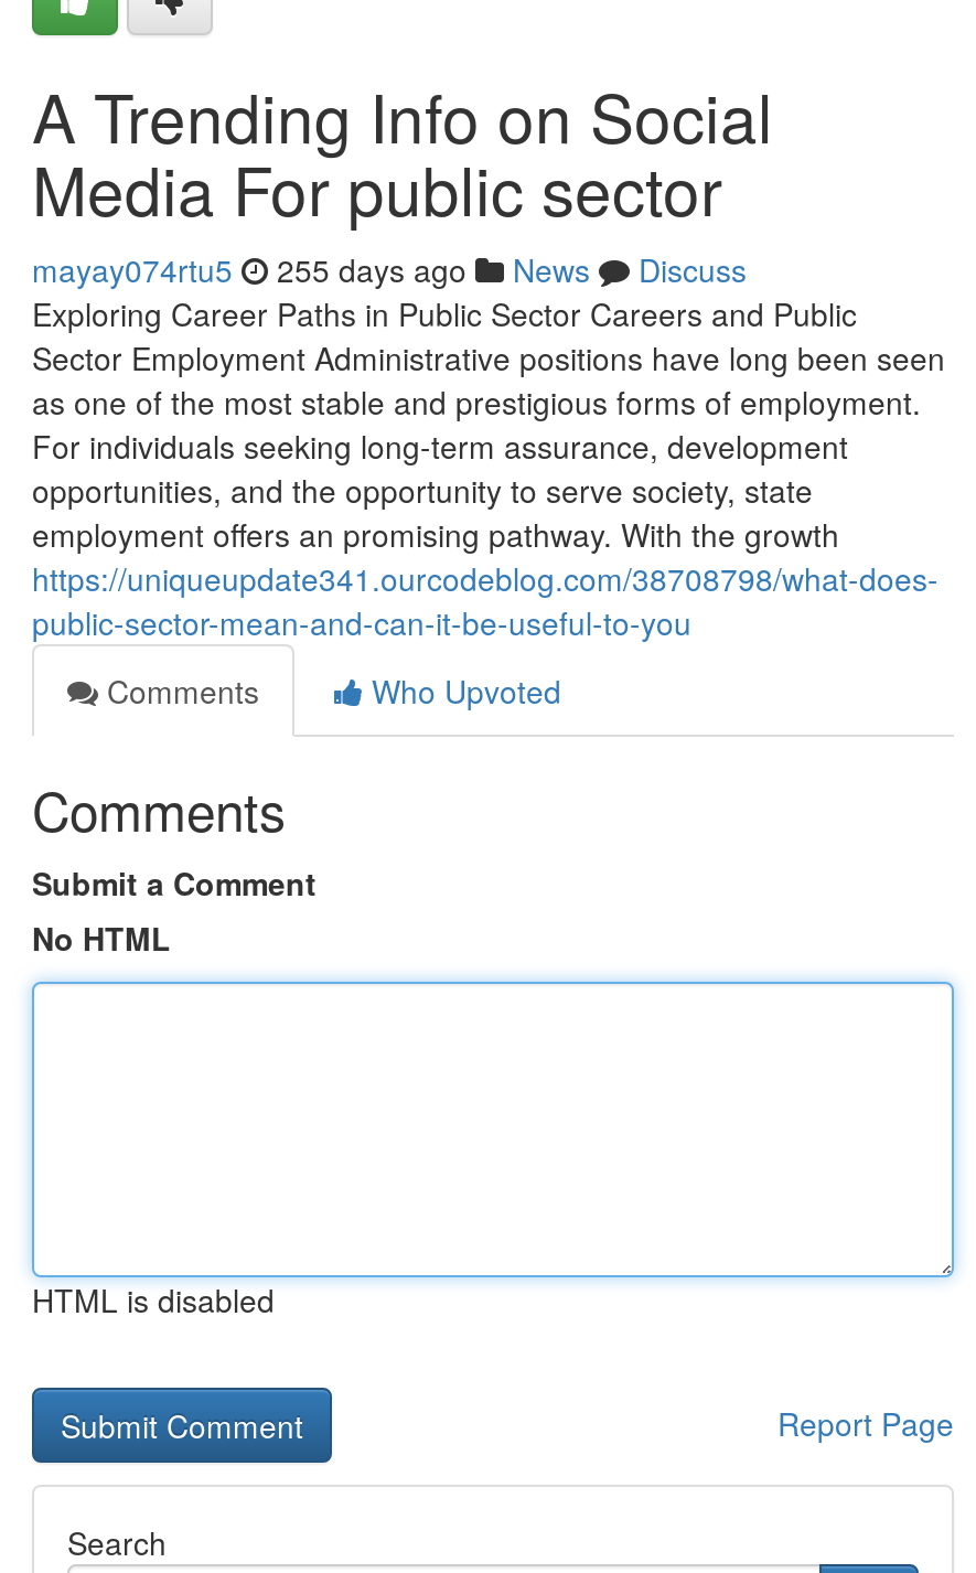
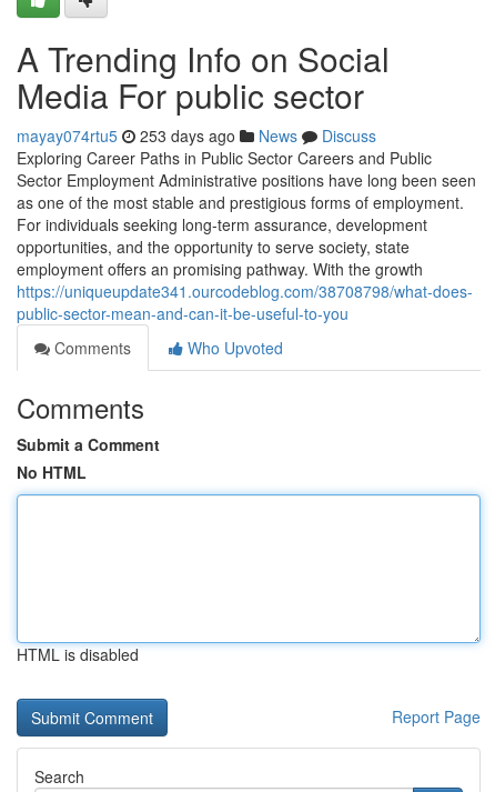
- mayay074rtu5 255 days ago News Discuss
+ mayay074rtu5 253 days ago News Discuss
